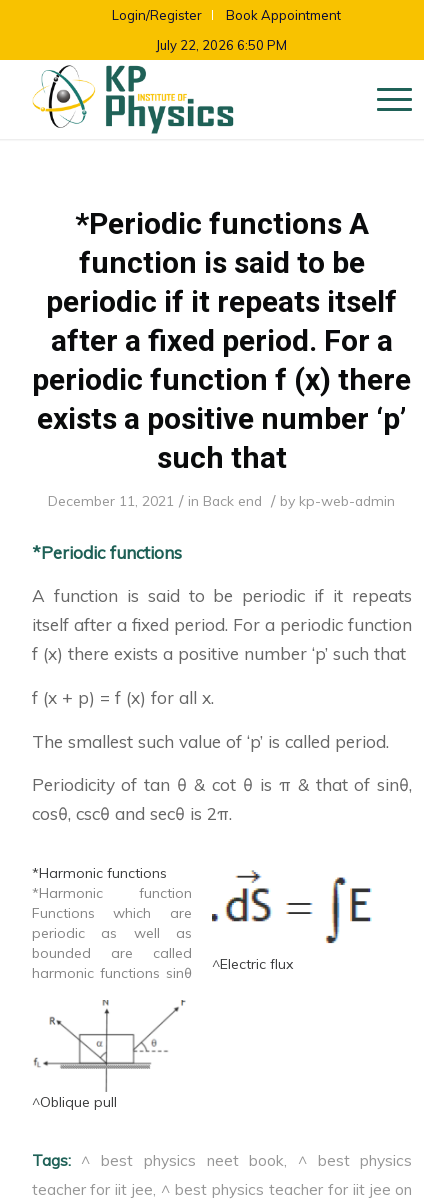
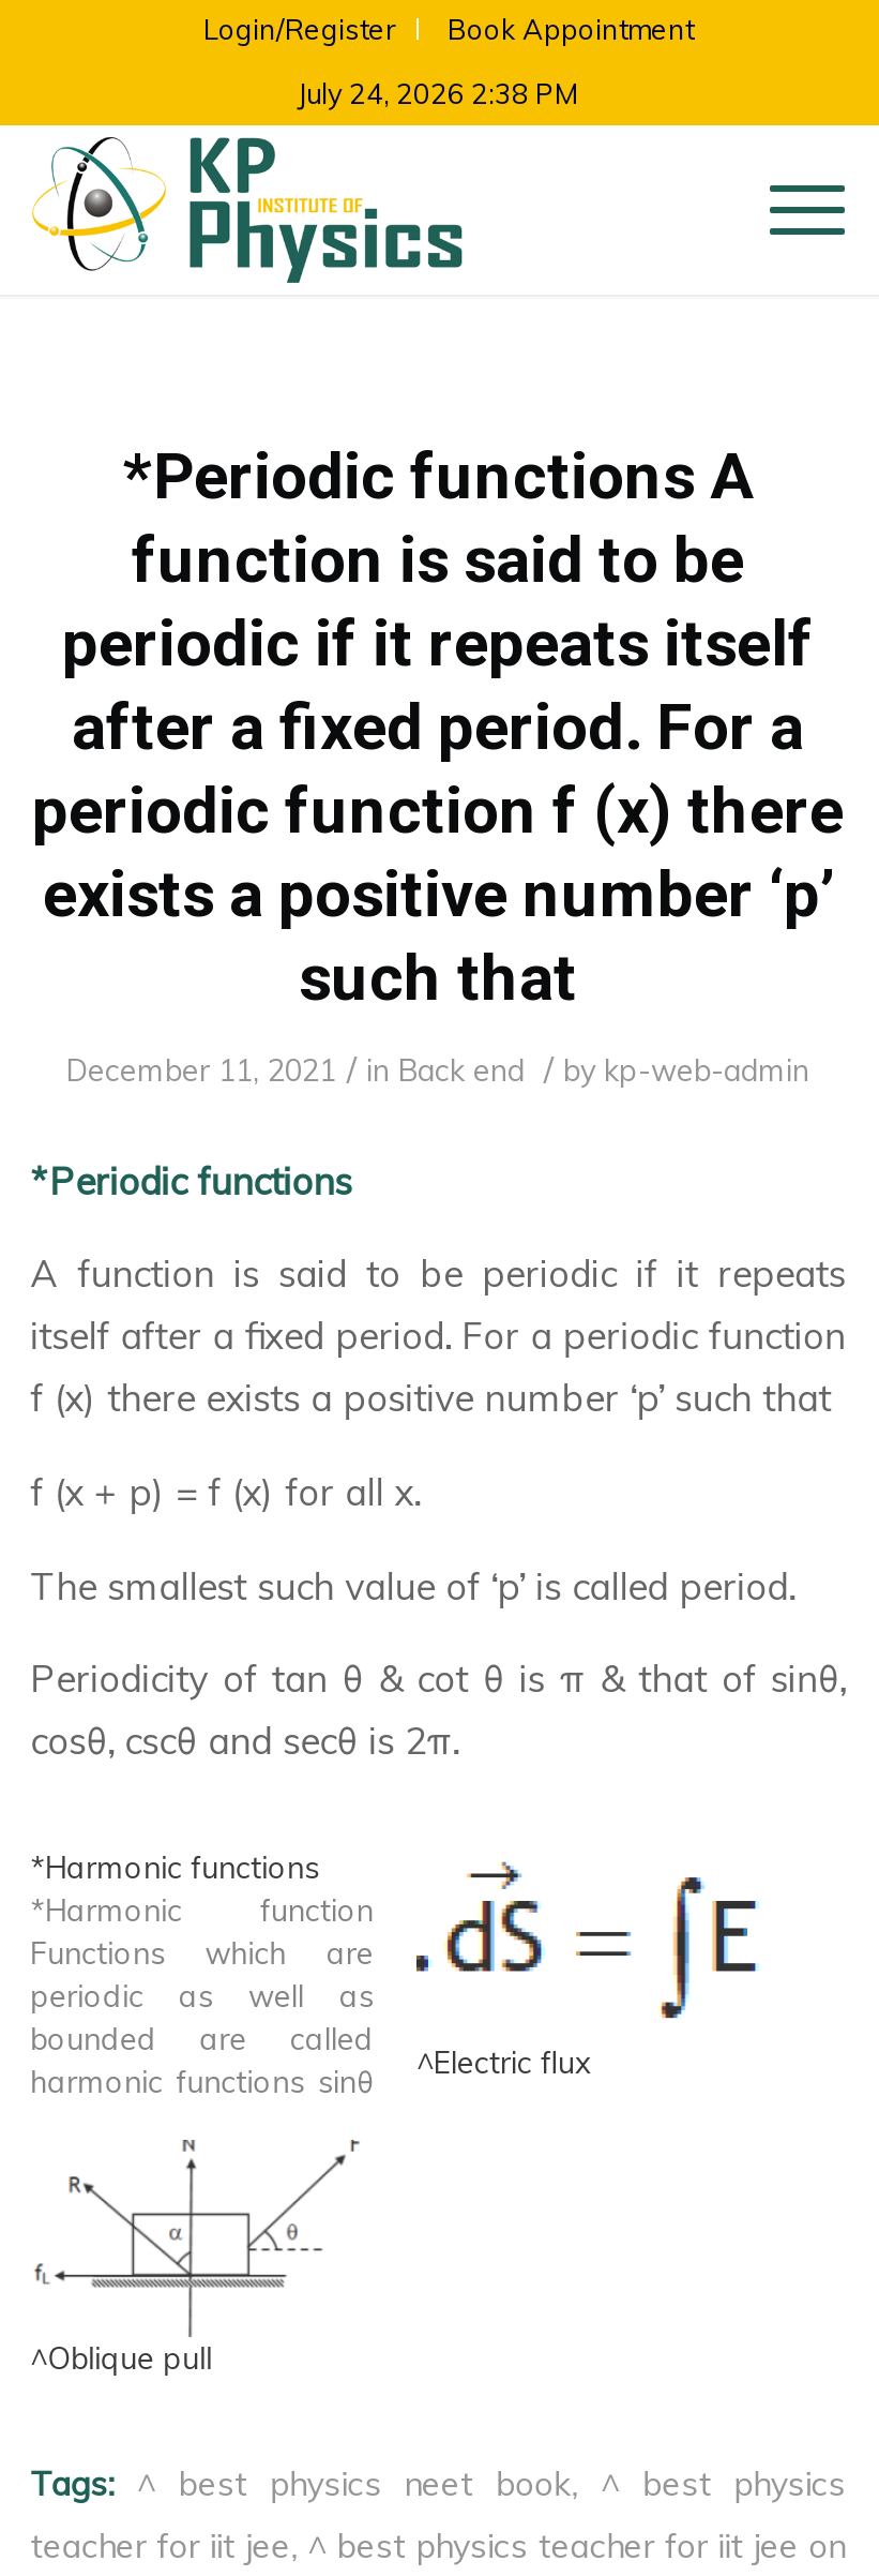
- July 22, 2026 6:50 PM
+ July 24, 2026 2:38 PM
